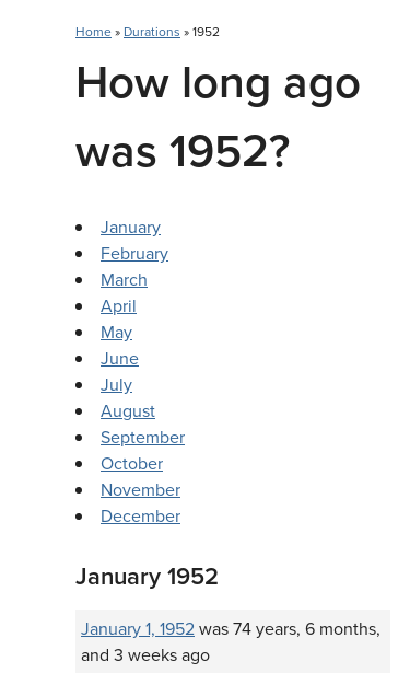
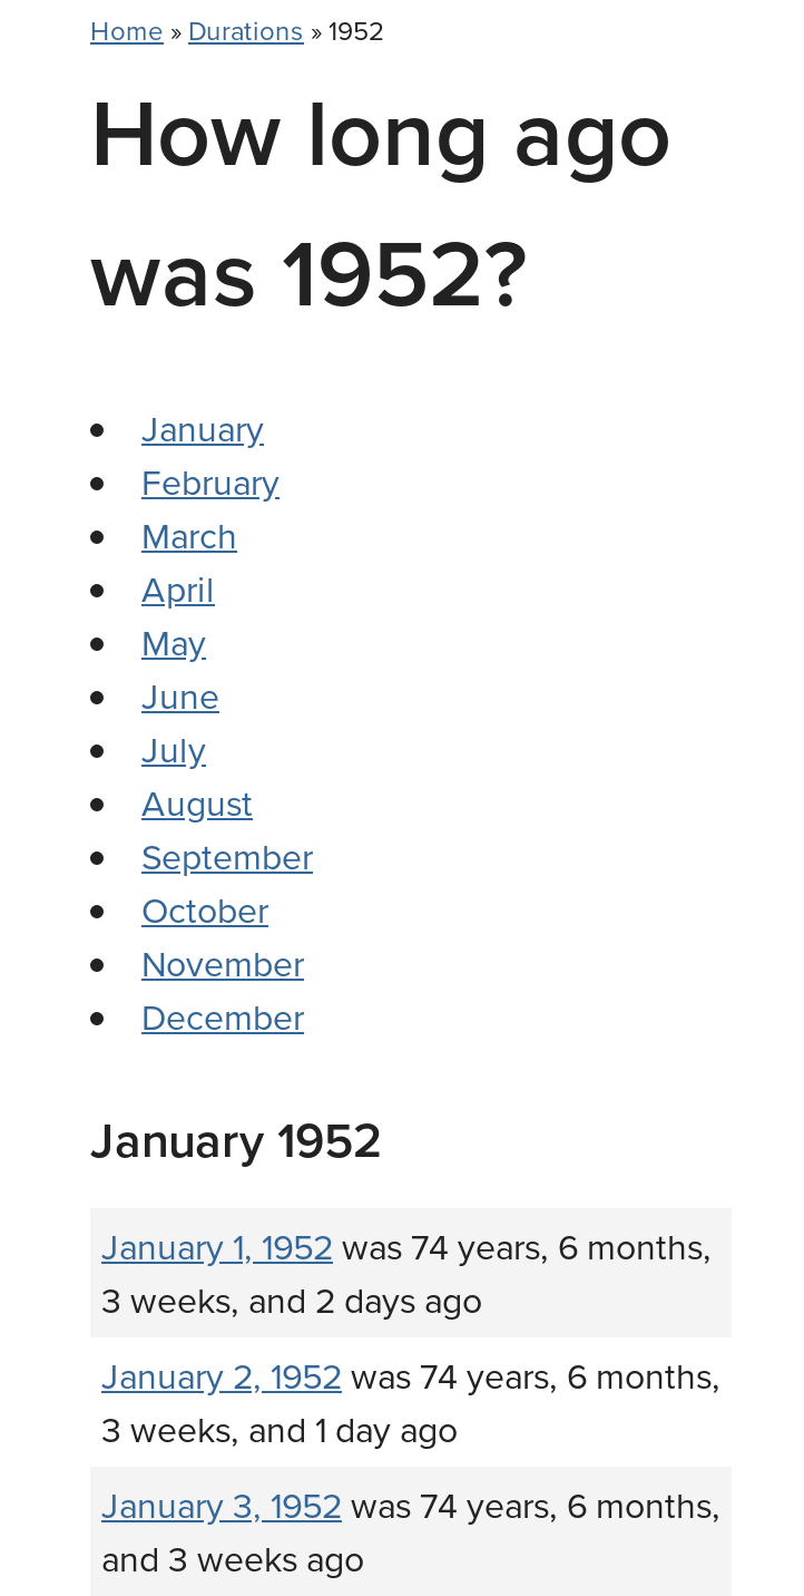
+ 3 weeks, and 2 days ago
+ January 2, 1952 was 74 years, 6 months,
+ 3 weeks, and 1 day ago
+ January 3, 1952 was 74 years, 6 months,
